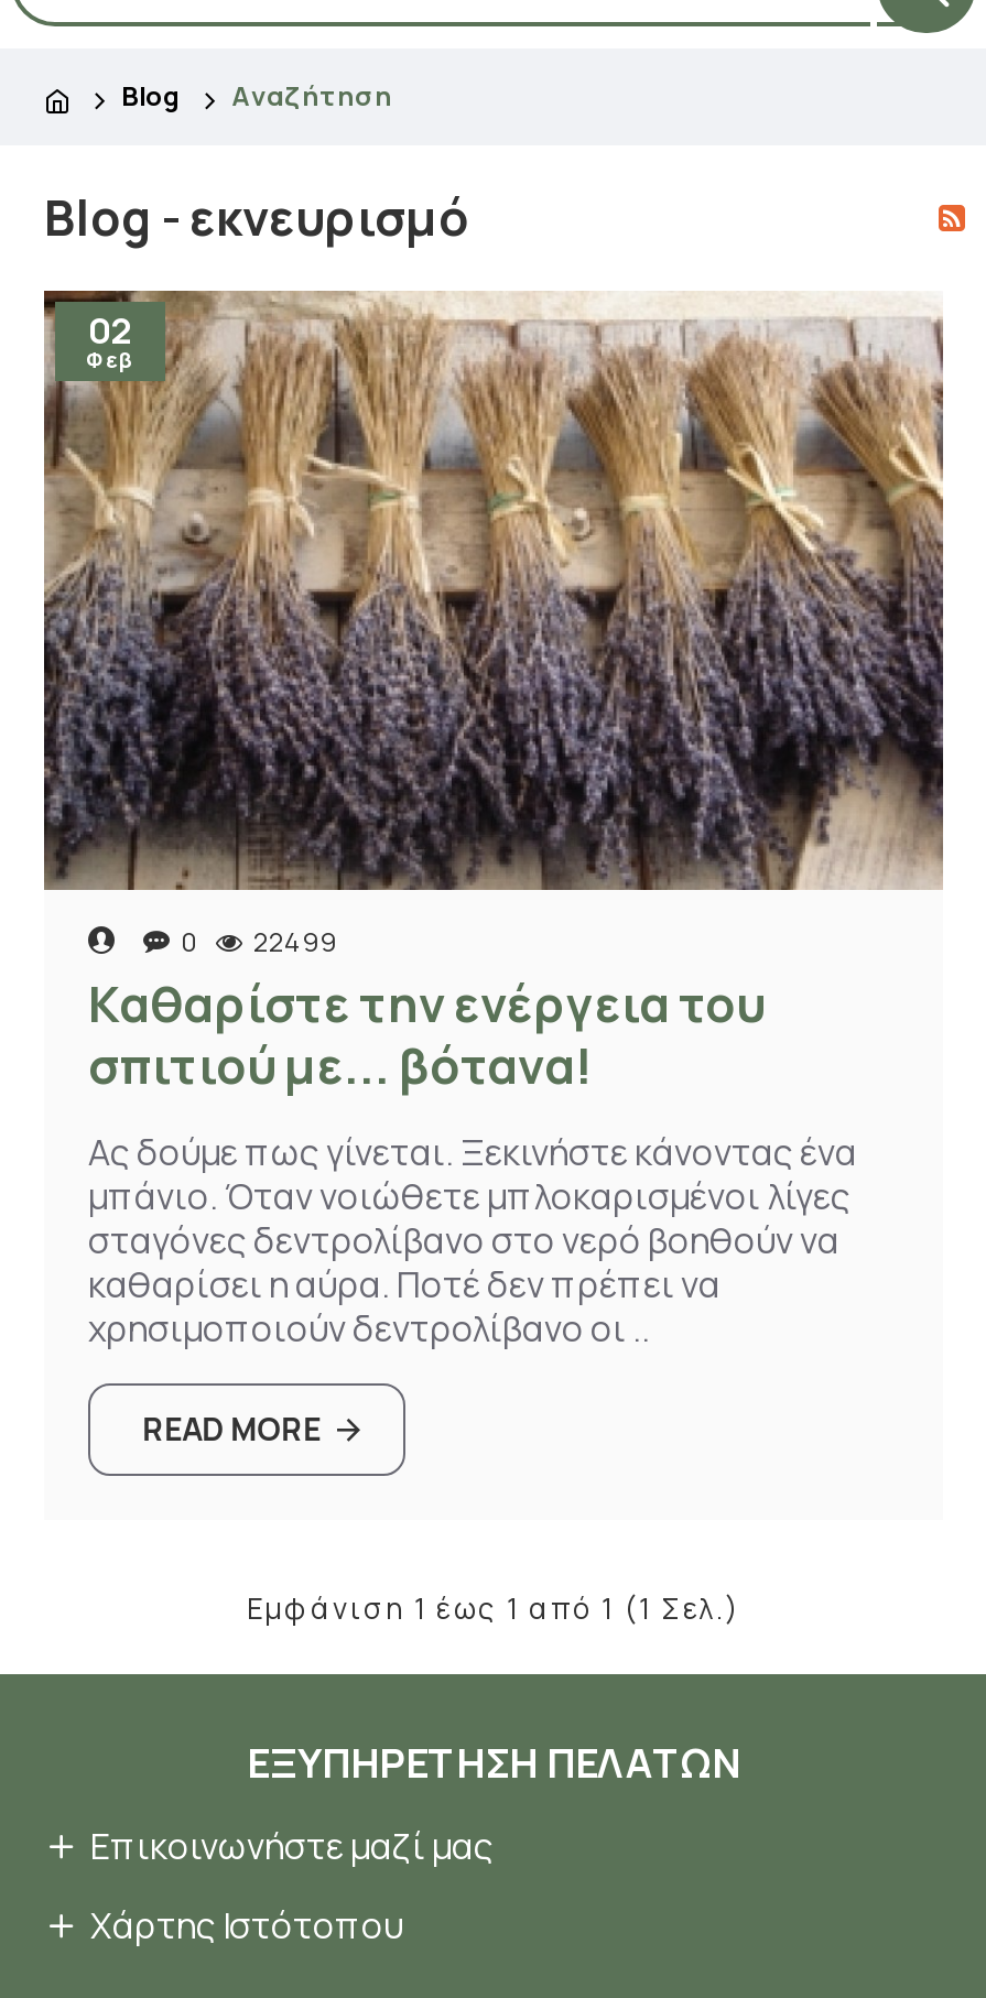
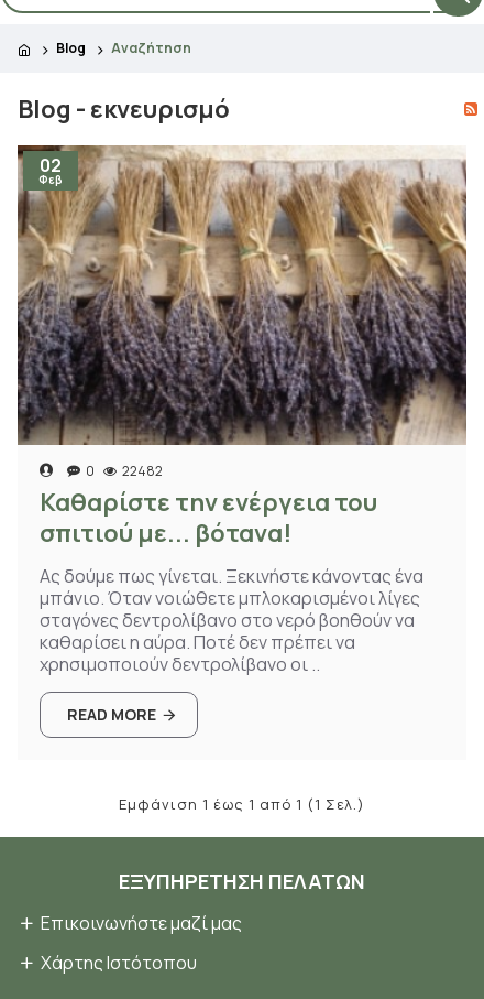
- 0 22499
+ 0 22482
